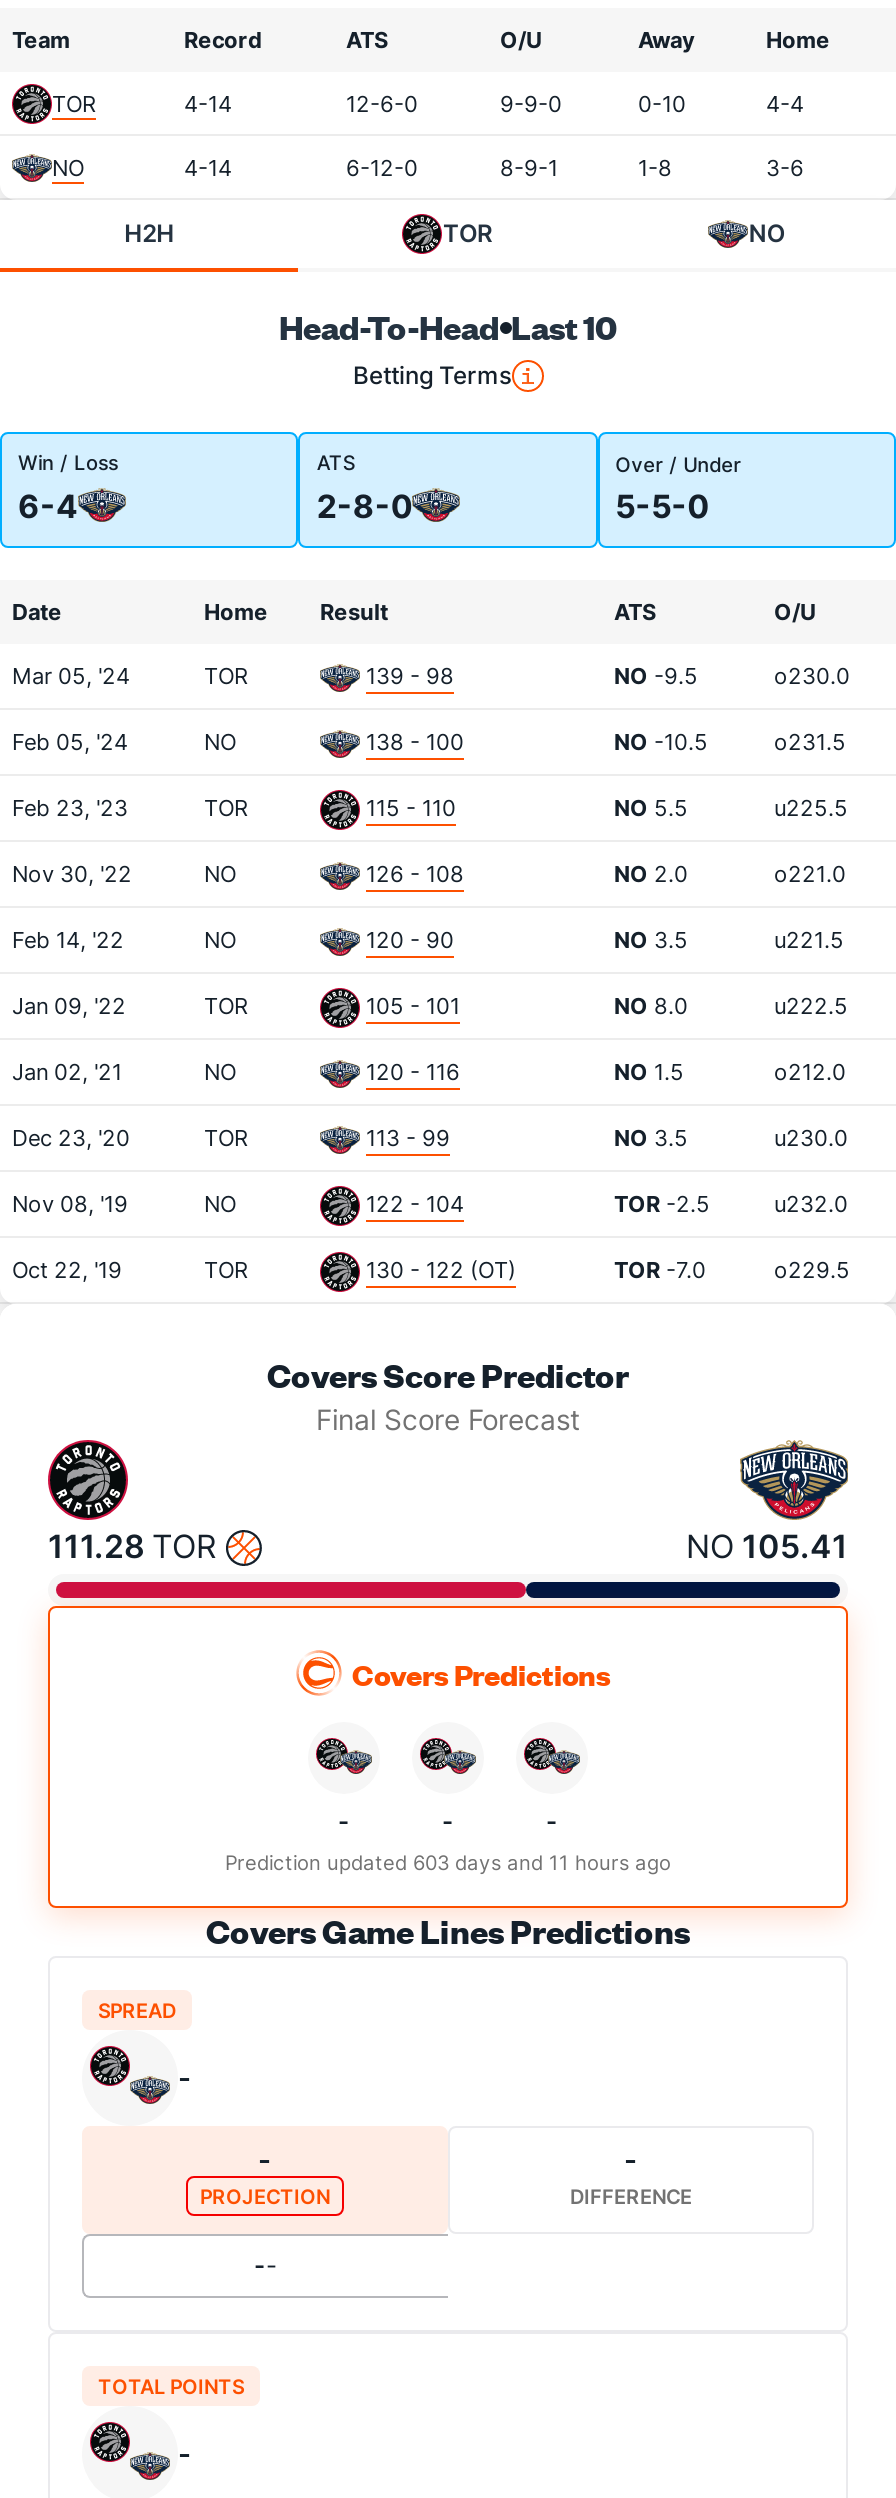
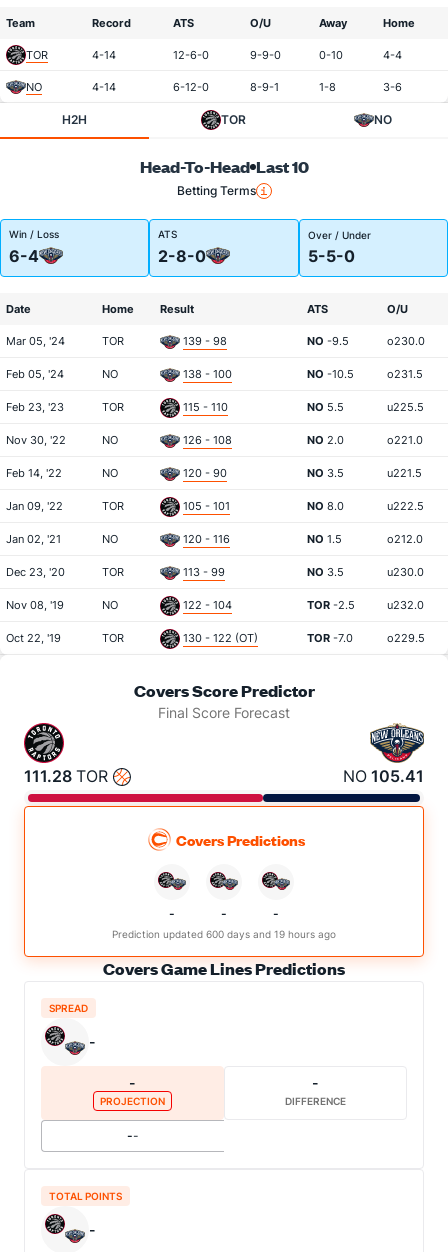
- Prediction updated 603 days and 11 hours ago
+ Prediction updated 600 days and 19 hours ago
